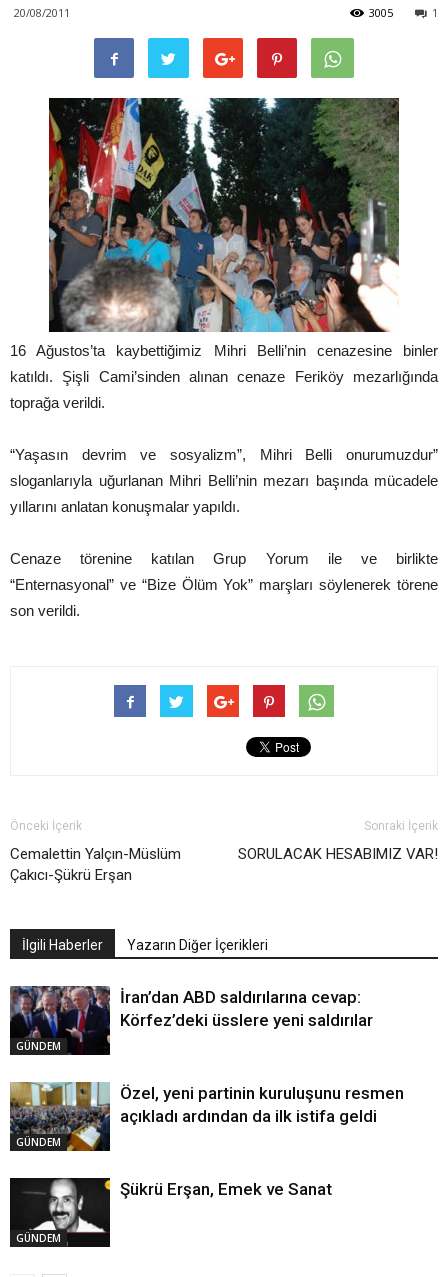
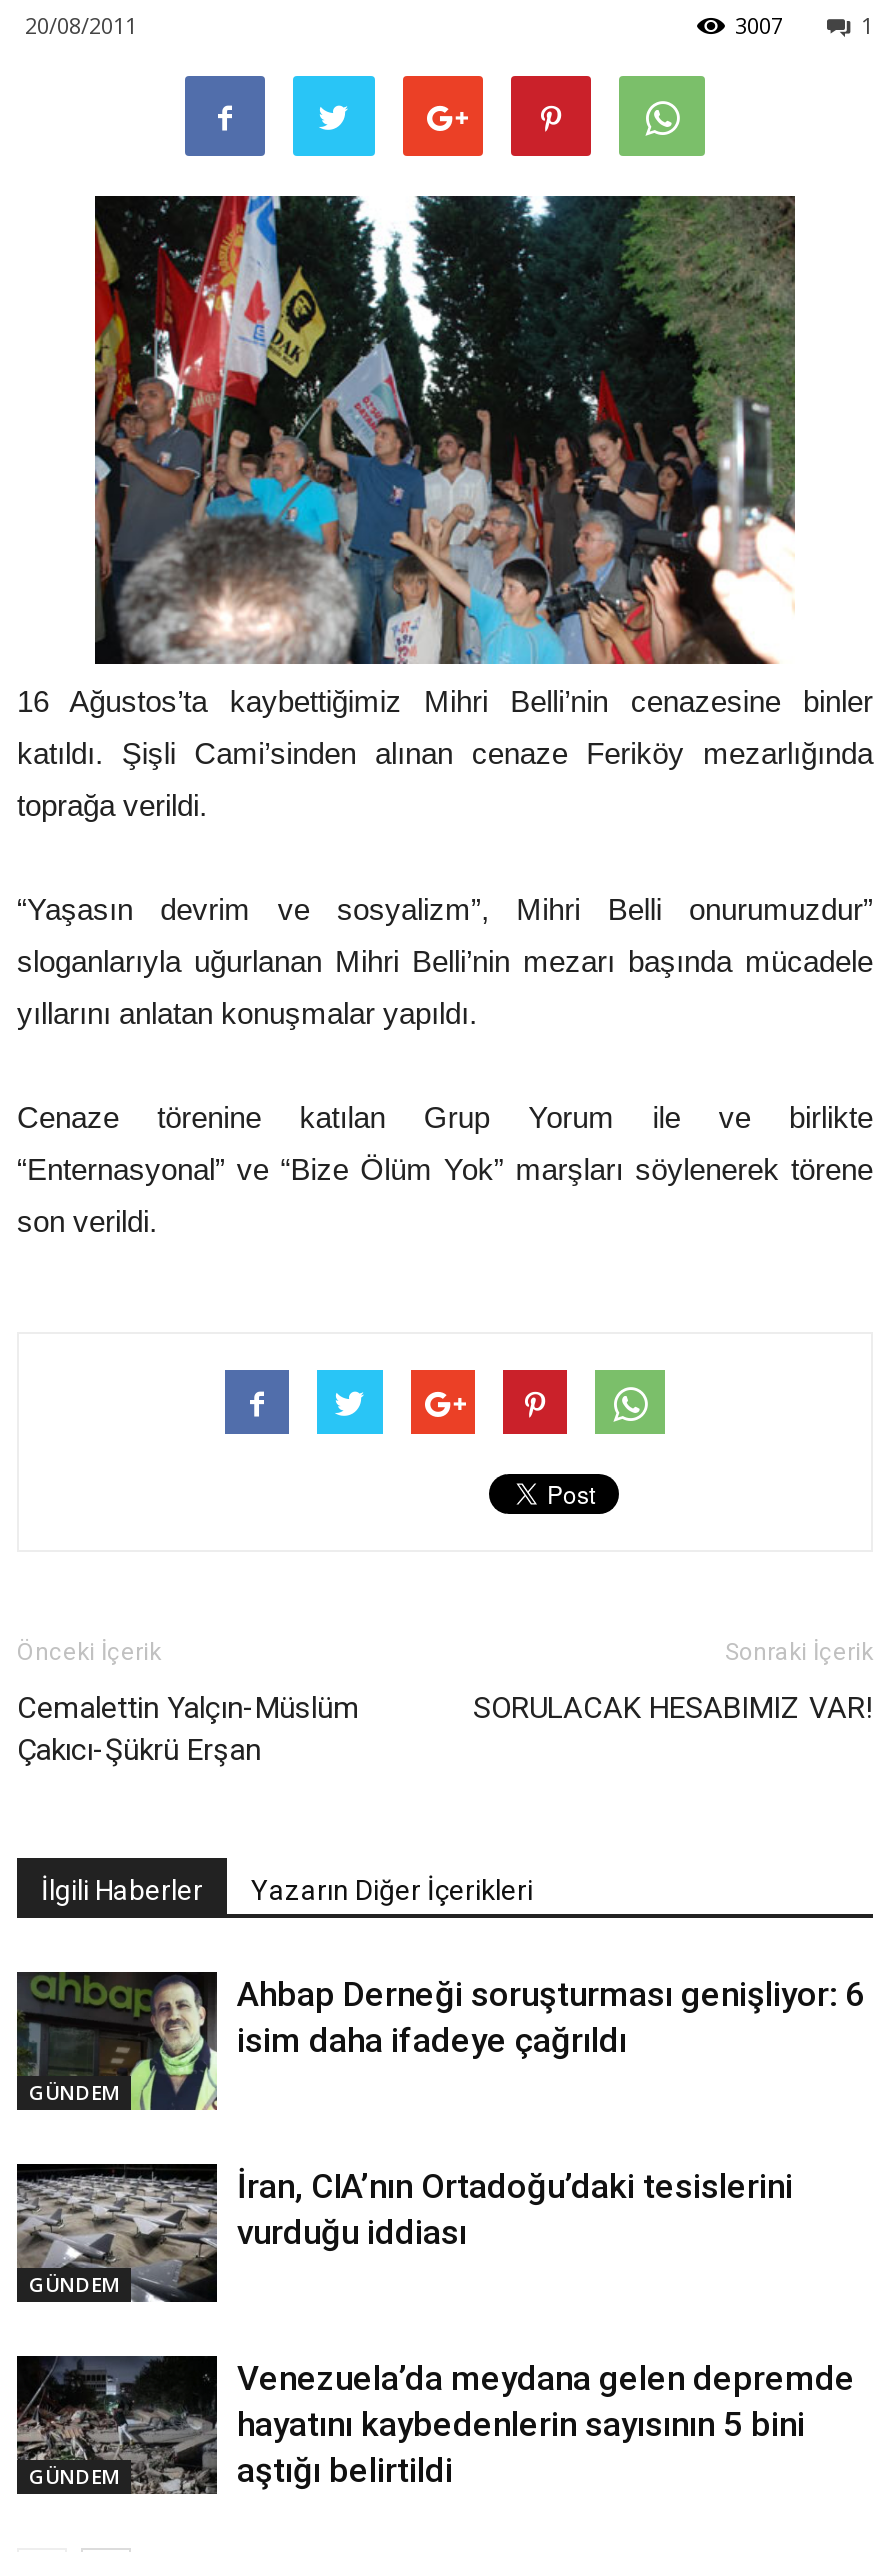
- 3005
+ 3007

- [image]
- İran’dan ABD saldırılarına cevap:
- Körfez’deki üsslere yeni saldırılar
+ [image]
+ Ahbap Derneği soruşturması genişliyor: 6
+ isim daha ifadeye çağrıldı

- [image]
- Özel, yeni partinin kuruluşunu resmen
- açıkladı ardından da ilk istifa geldi
+ [image]
+ İran, CIA’nın Ortadoğu’daki tesislerini
+ vurduğu iddiası

- [image]
- Şükrü Erşan, Emek ve Sanat
+ [image]
+ Venezuela’da meydana gelen depremde
+ hayatını kaybedenlerin sayısının 5 bini
+ aştığı belirtildi
